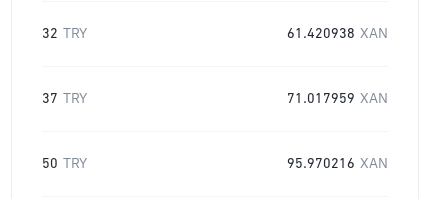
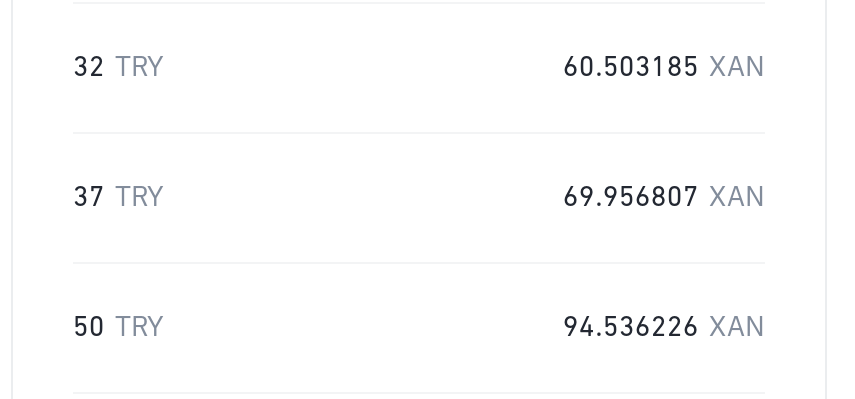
- 61.420938 XAN
+ 60.503185 XAN

- 71.017959 XAN
+ 69.956807 XAN

- 95.970216 XAN
+ 94.536226 XAN
